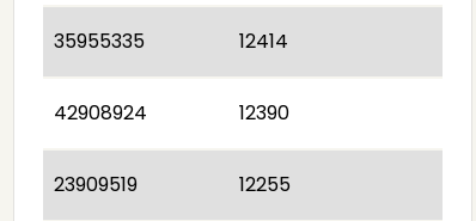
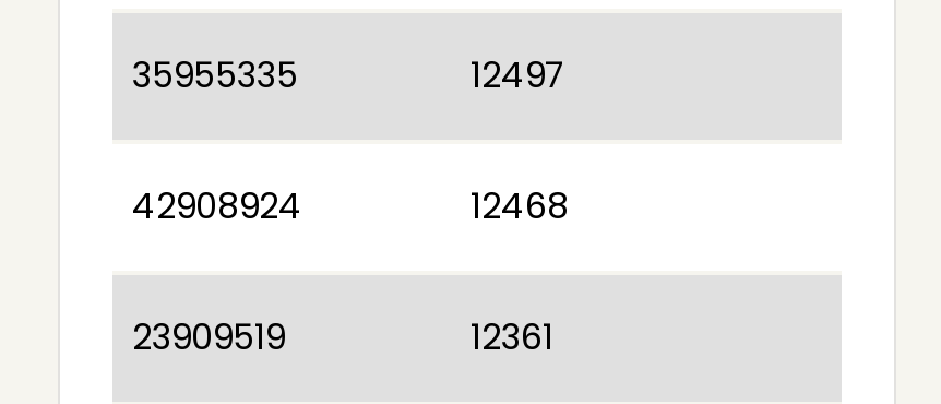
- 12414
+ 12497

- 12390
+ 12468

- 12255
+ 12361
